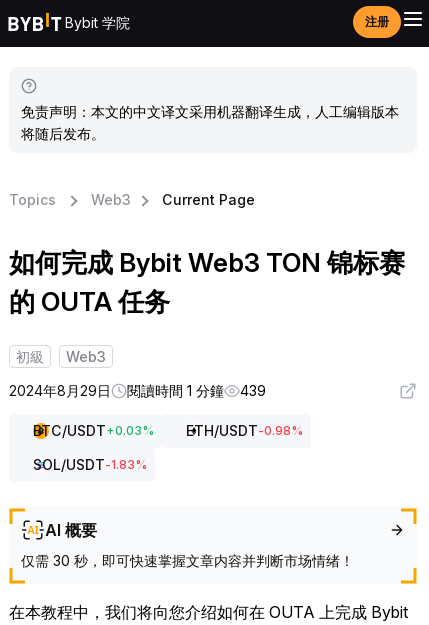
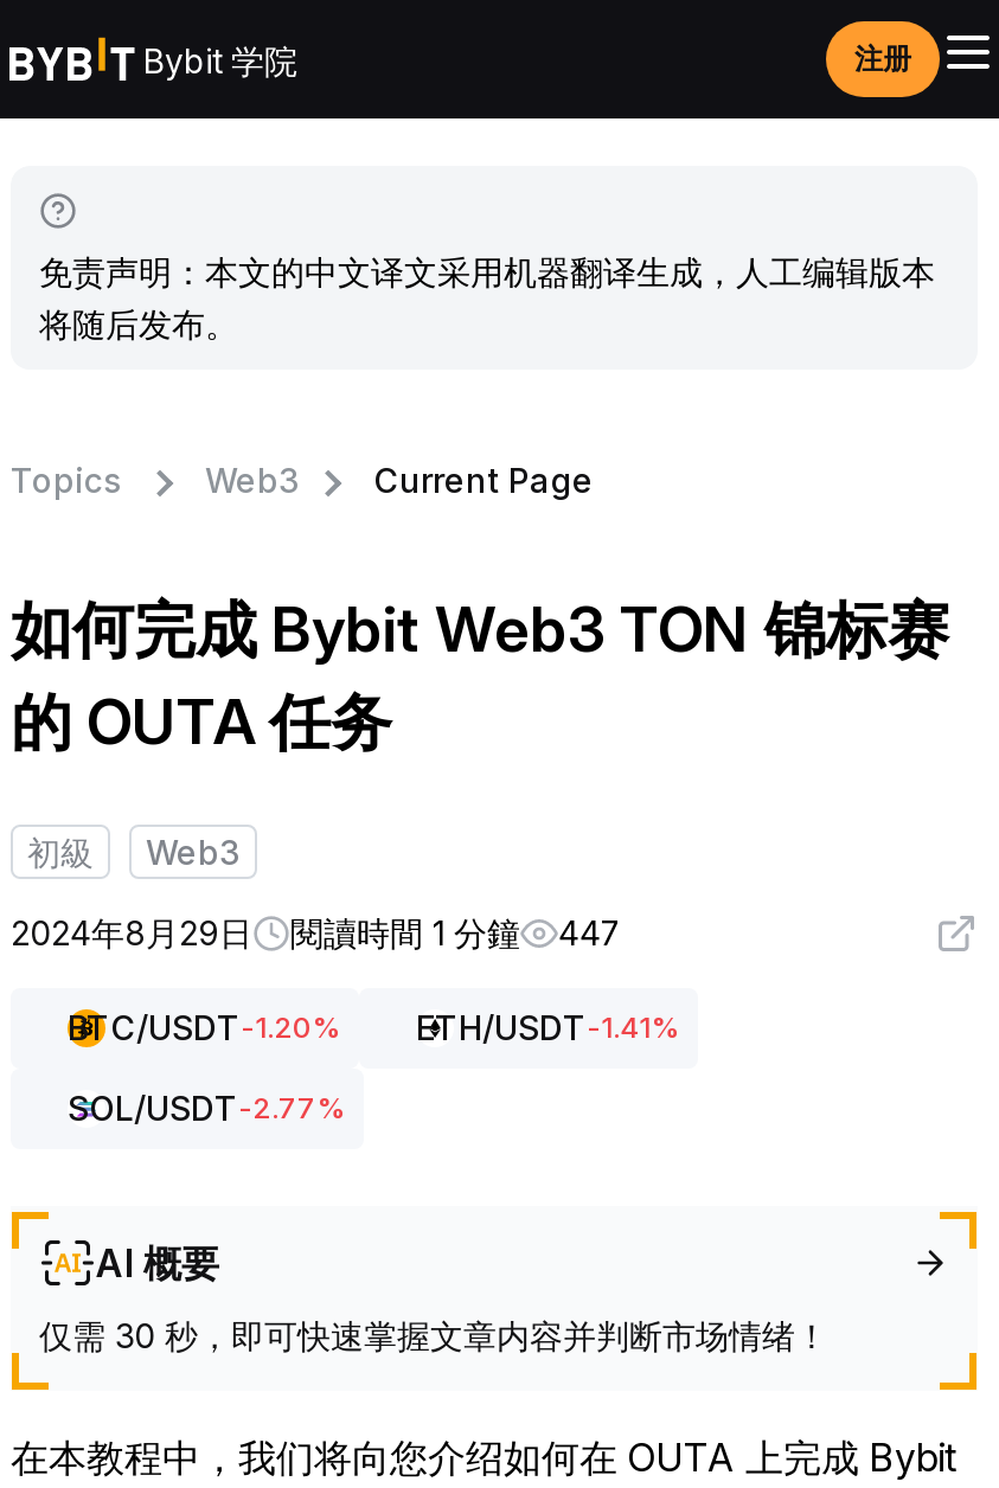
- 2024年8月29日 閱讀時間 1 分鐘 439
+ 2024年8月29日 閱讀時間 1 分鐘 447

- BTC/USDT + 0.03%
- ETH/USDT-0.98%
+ BTC/USDT-1.20%
+ ETH/USDT-1.41%

- SOL/USDT-1.83%
+ SOL/USDT-2.77%
